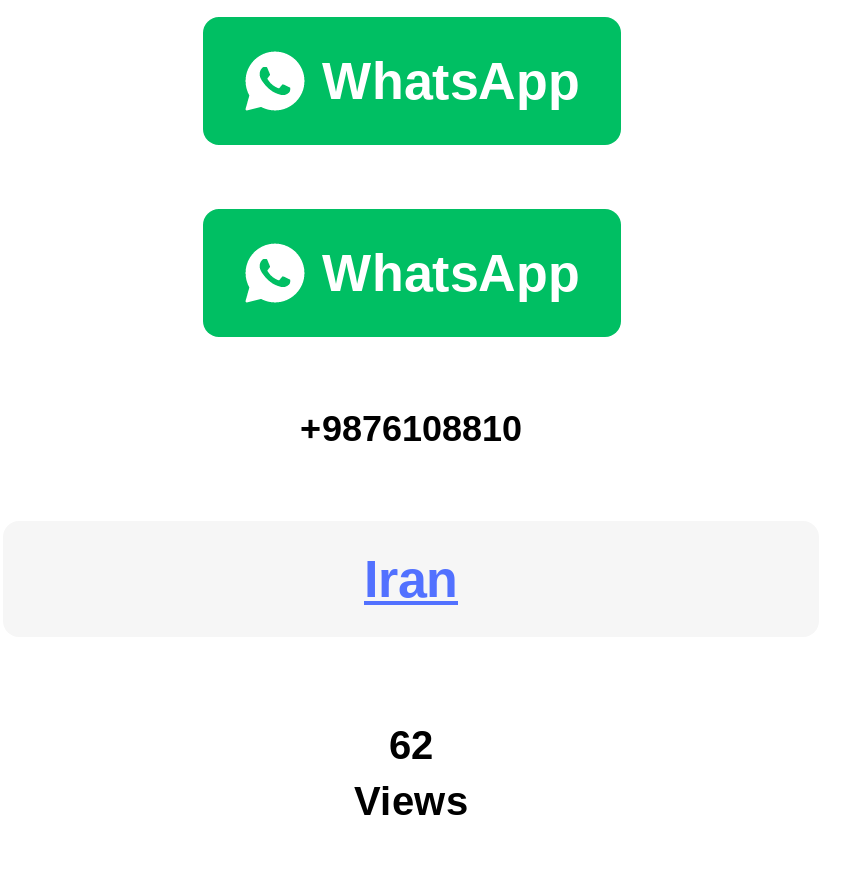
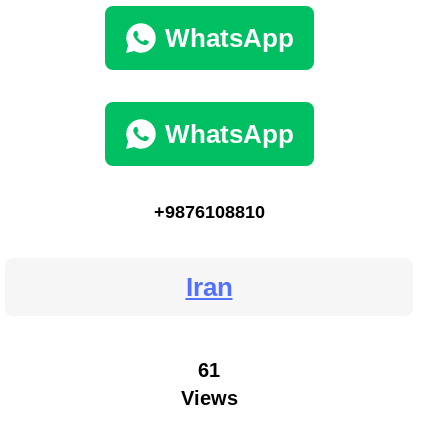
- 62
+ 61
